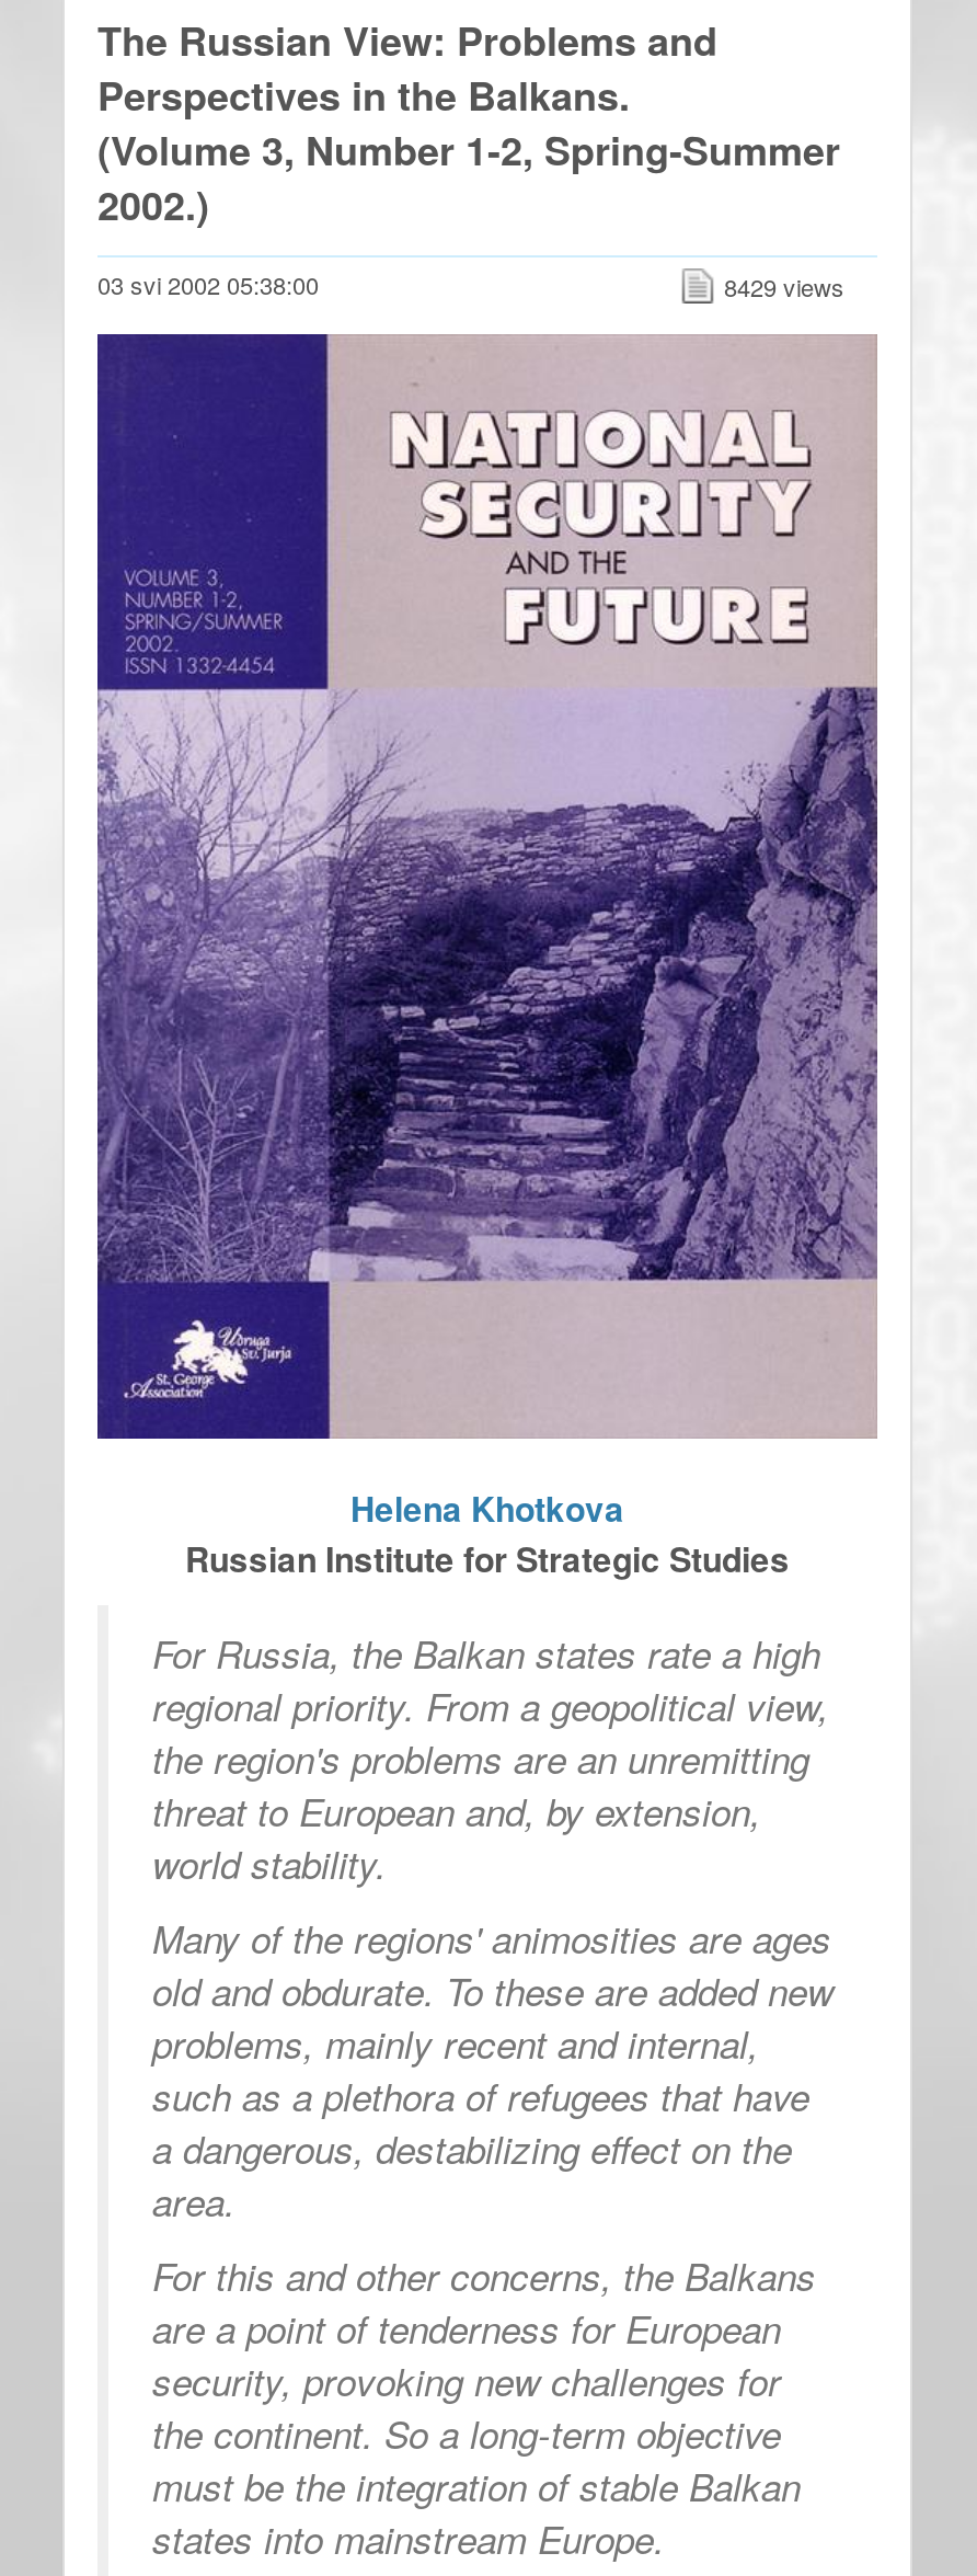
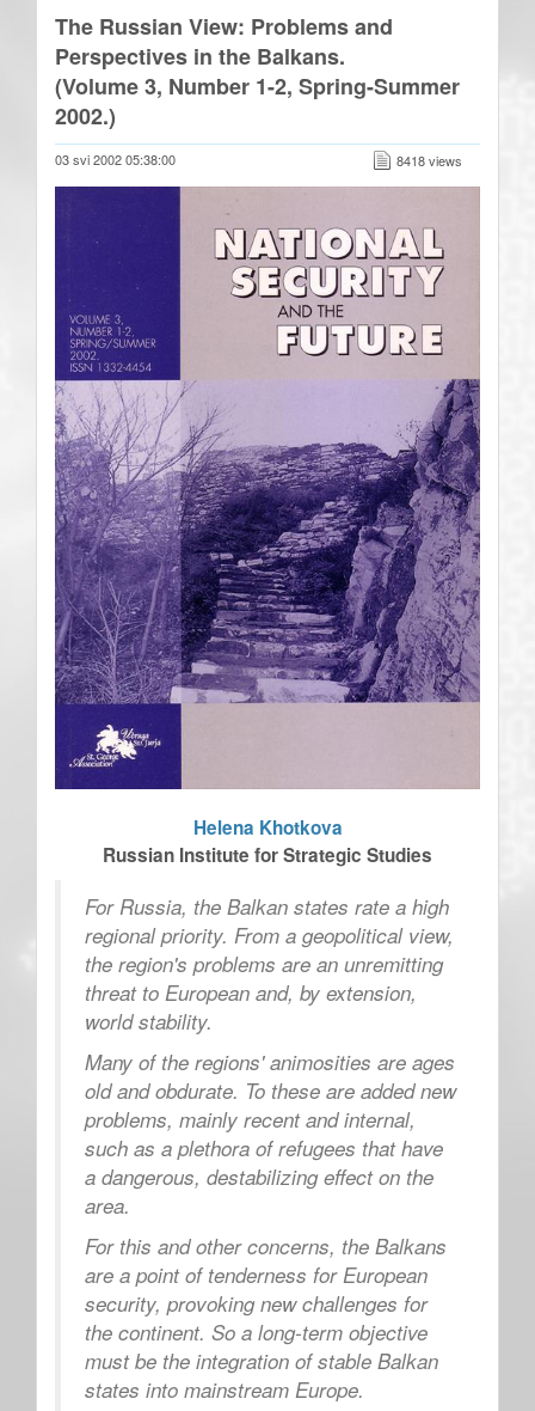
- 8429 views
+ 8418 views
